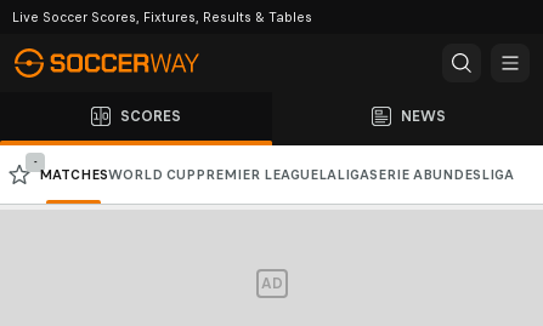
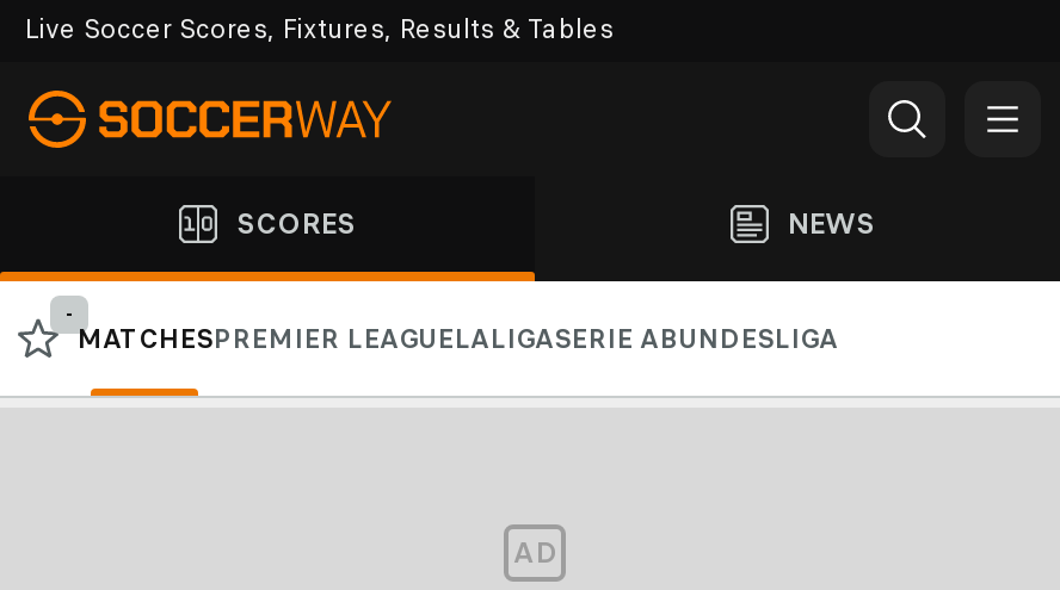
- MATCHESWORLD CUP PREMIER LEAGUELALIGASERIE A BUNDESLIGA
+ MATCHESPREMIER LEAGUELALIGASERIE ABUNDESLIGA
